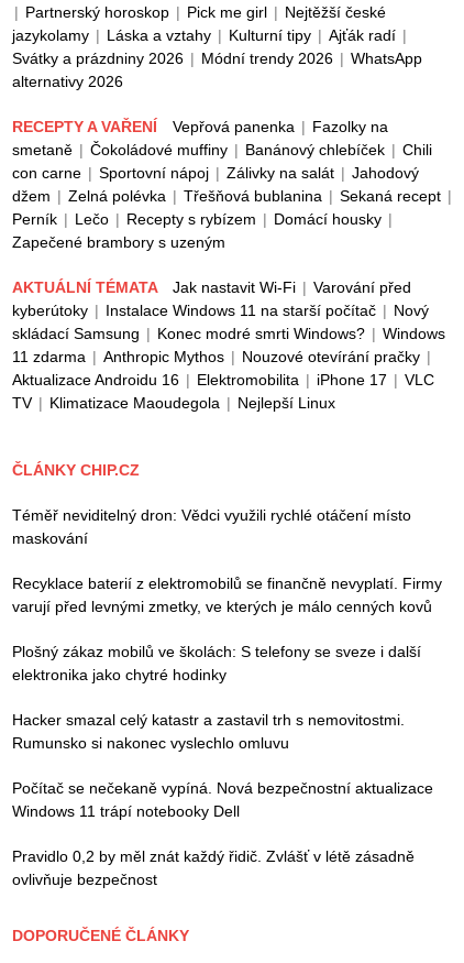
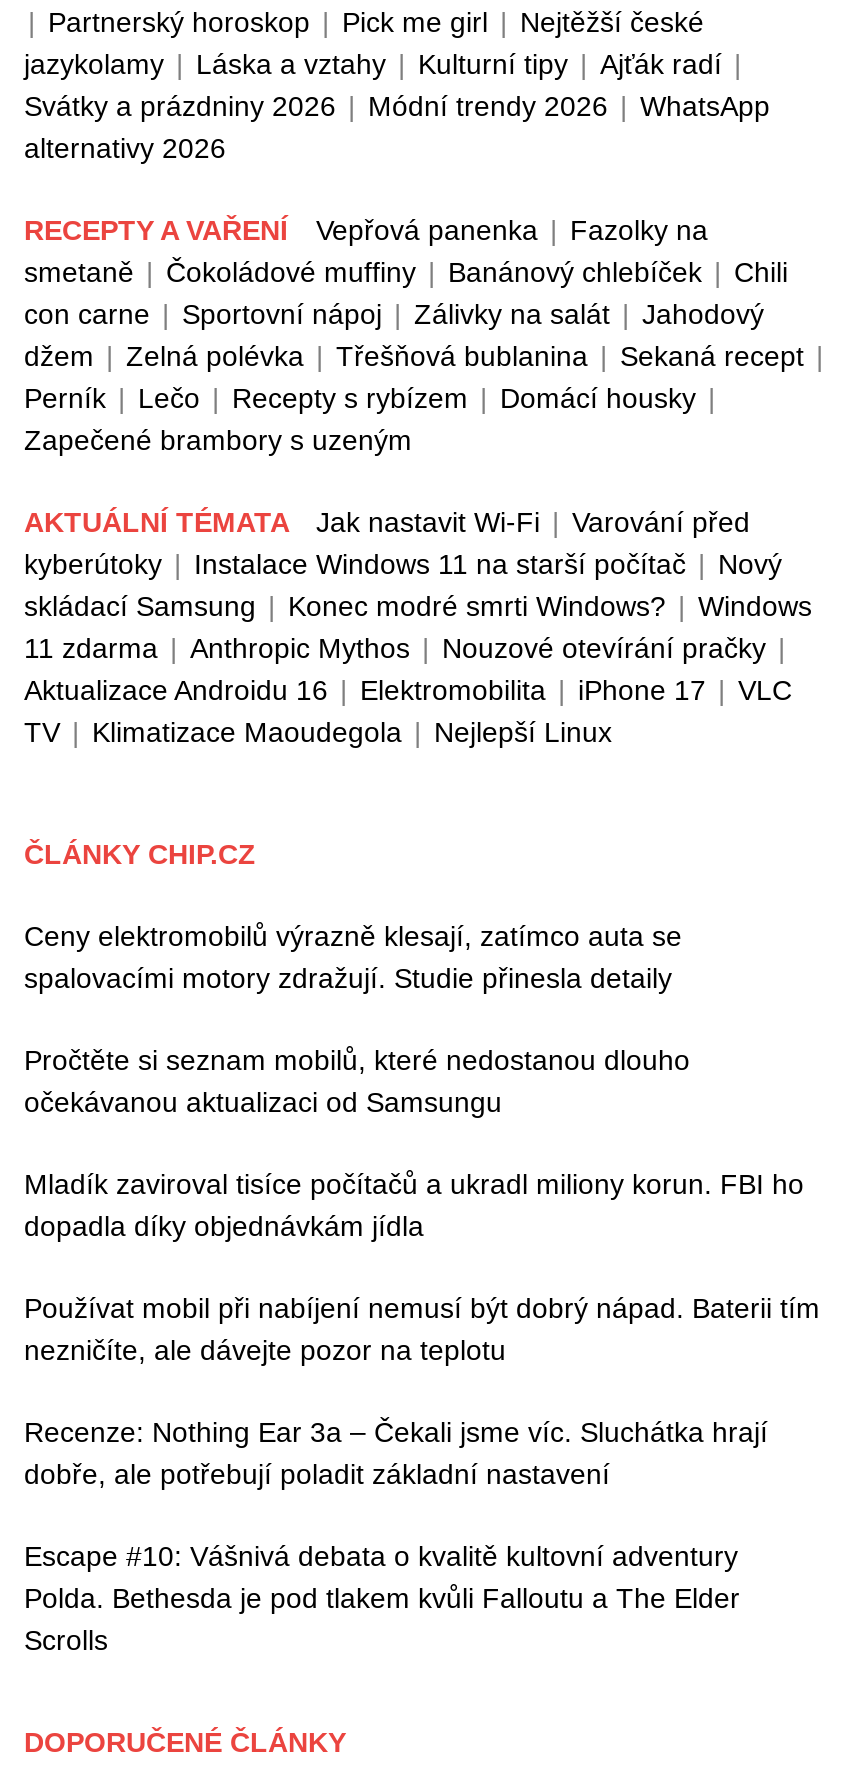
- Téměř neviditelný dron: Vědci využili rychlé otáčení místo
- maskování
+ Ceny elektromobilů výrazně klesají, zatímco auta se
+ spalovacími motory zdražují. Studie přinesla detaily

- Recyklace baterií z elektromobilů se finančně nevyplatí. Firmy
- varují před levnými zmetky, ve kterých je málo cenných kovů
+ Pročtěte si seznam mobilů, které nedostanou dlouho
+ očekávanou aktualizaci od Samsungu

- Plošný zákaz mobilů ve školách: S telefony se sveze i další
- elektronika jako chytré hodinky
+ Mladík zaviroval tisíce počítačů a ukradl miliony korun. FBI ho
+ dopadla díky objednávkám jídla

- Hacker smazal celý katastr a zastavil trh s nemovitostmi.
- Rumunsko si nakonec vyslechlo omluvu
+ Používat mobil při nabíjení nemusí být dobrý nápad. Baterii tím
+ nezničíte, ale dávejte pozor na teplotu

- Počítač se nečekaně vypíná. Nová bezpečnostní aktualizace
- Windows 11 trápí notebooky Dell
+ Recenze: Nothing Ear 3a – Čekali jsme víc. Sluchátka hrají
+ dobře, ale potřebují poladit základní nastavení

- Pravidlo 0,2 by měl znát každý řidič. Zvlášť v létě zásadně
- ovlivňuje bezpečnost
+ Escape #10: Vášnivá debata o kvalitě kultovní adventury
+ Polda. Bethesda je pod tlakem kvůli Falloutu a The Elder
+ Scrolls
